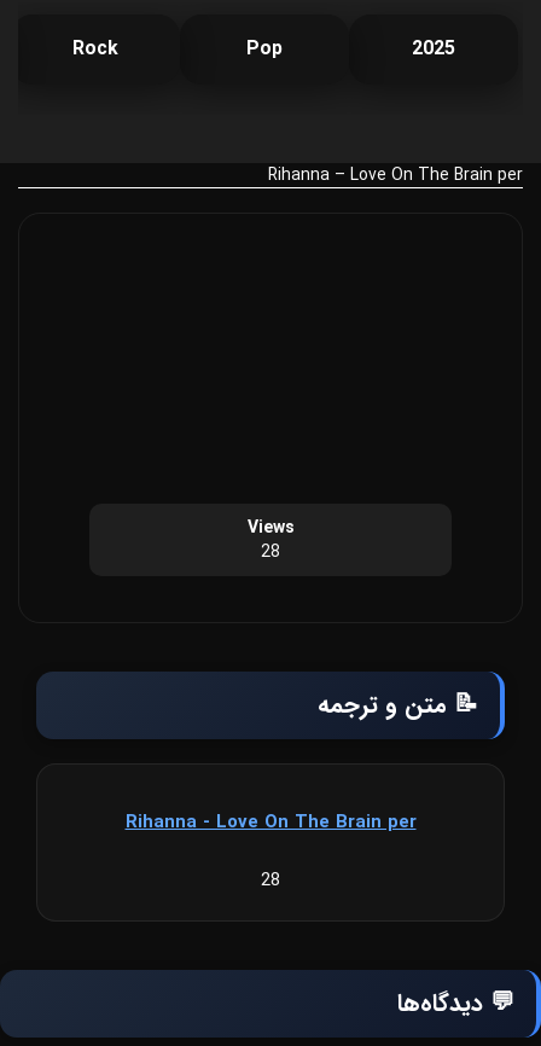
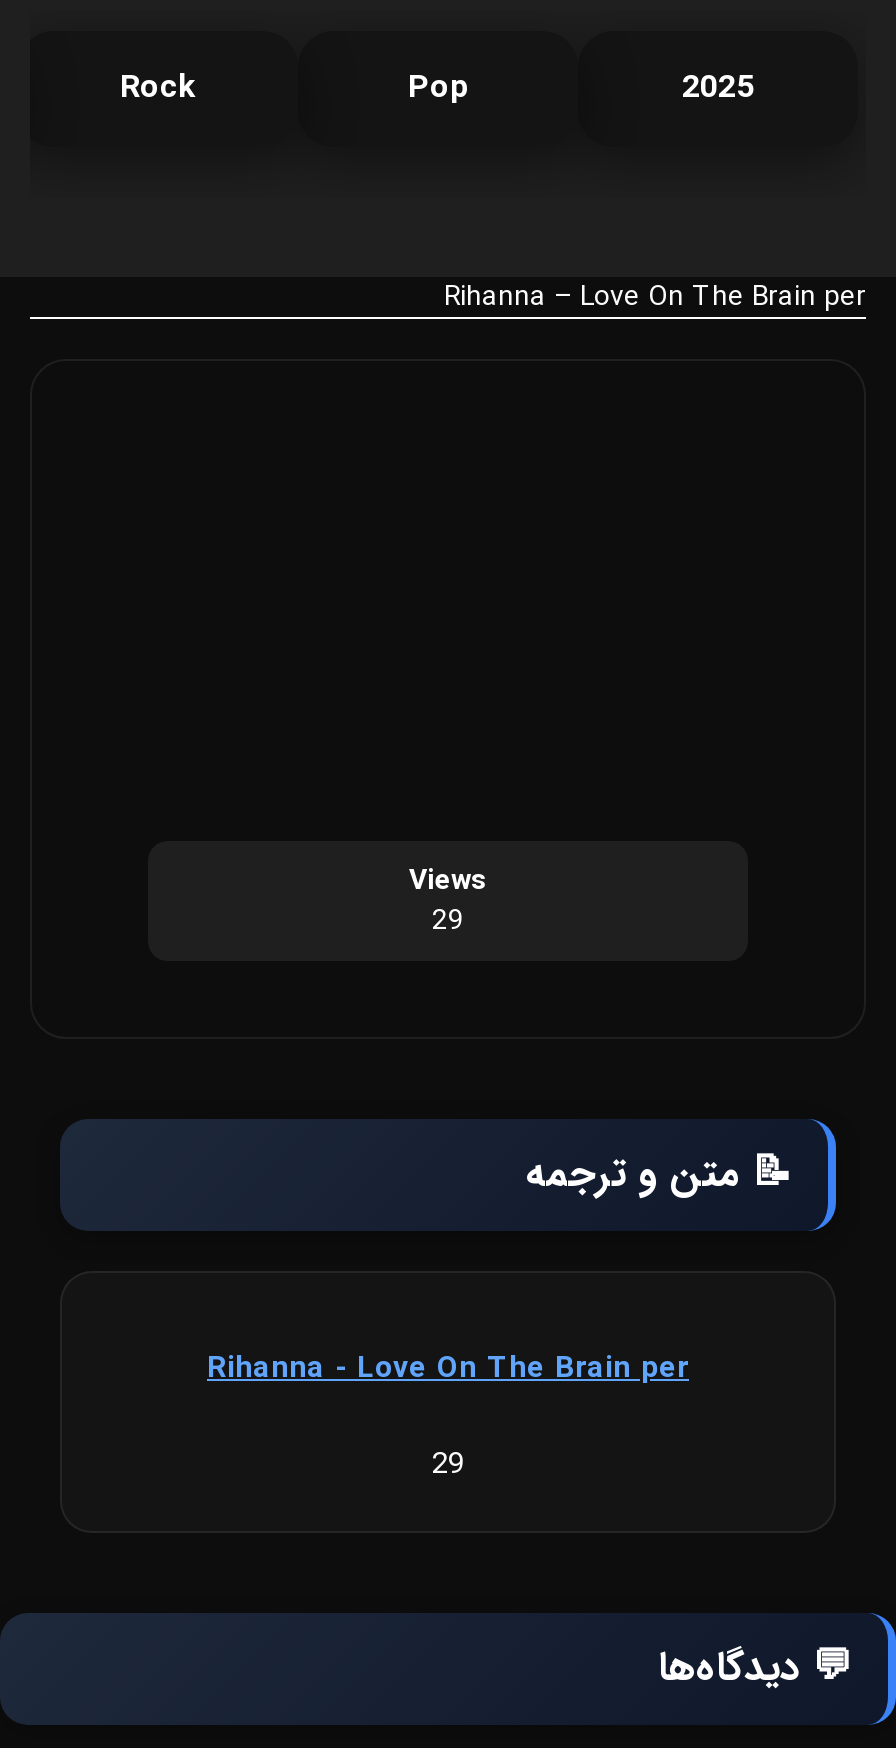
- 28
+ 29

- 28
+ 29
